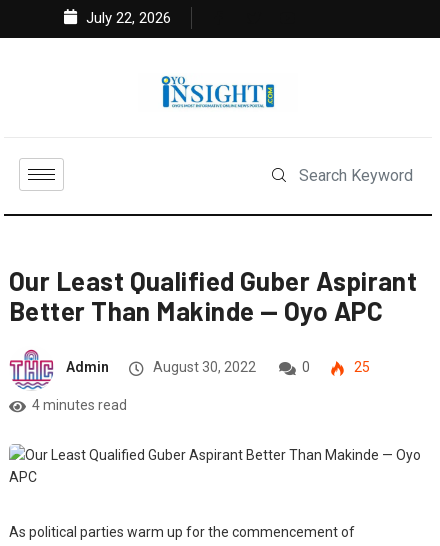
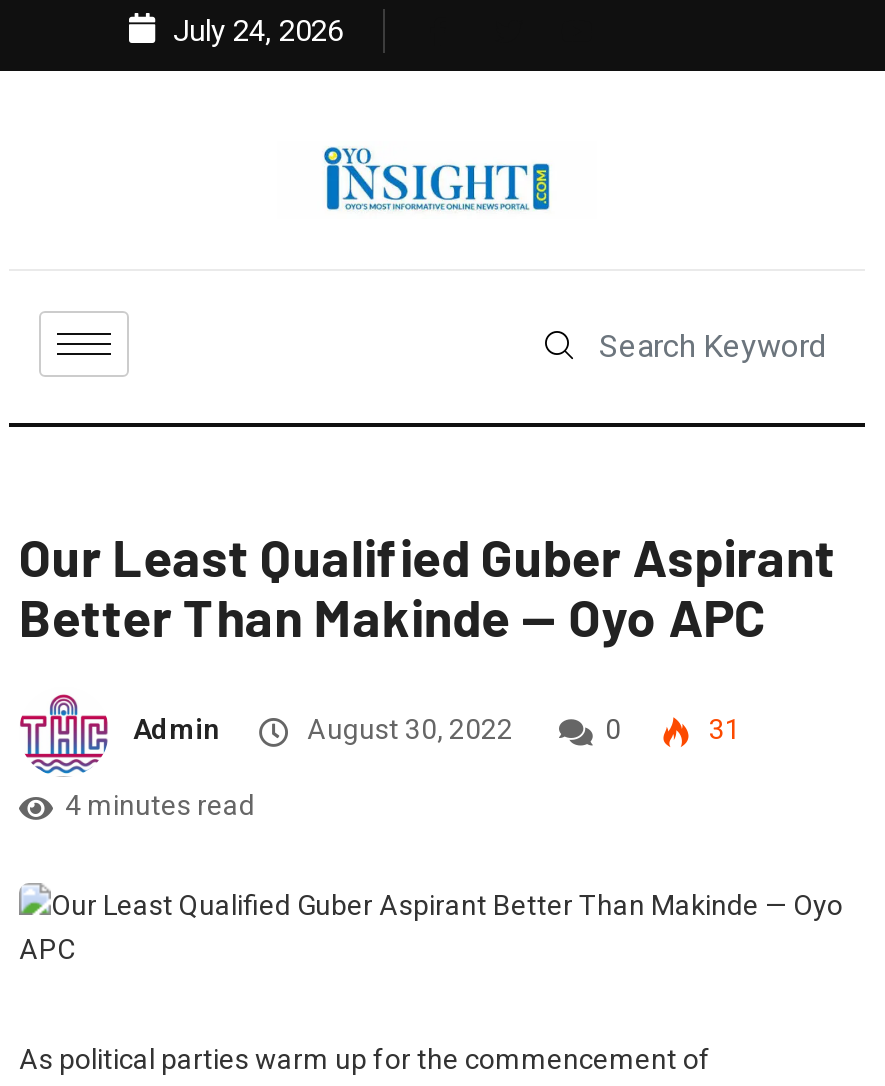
- July 22, 2026
+ July 24, 2026

- 25
+ 31
